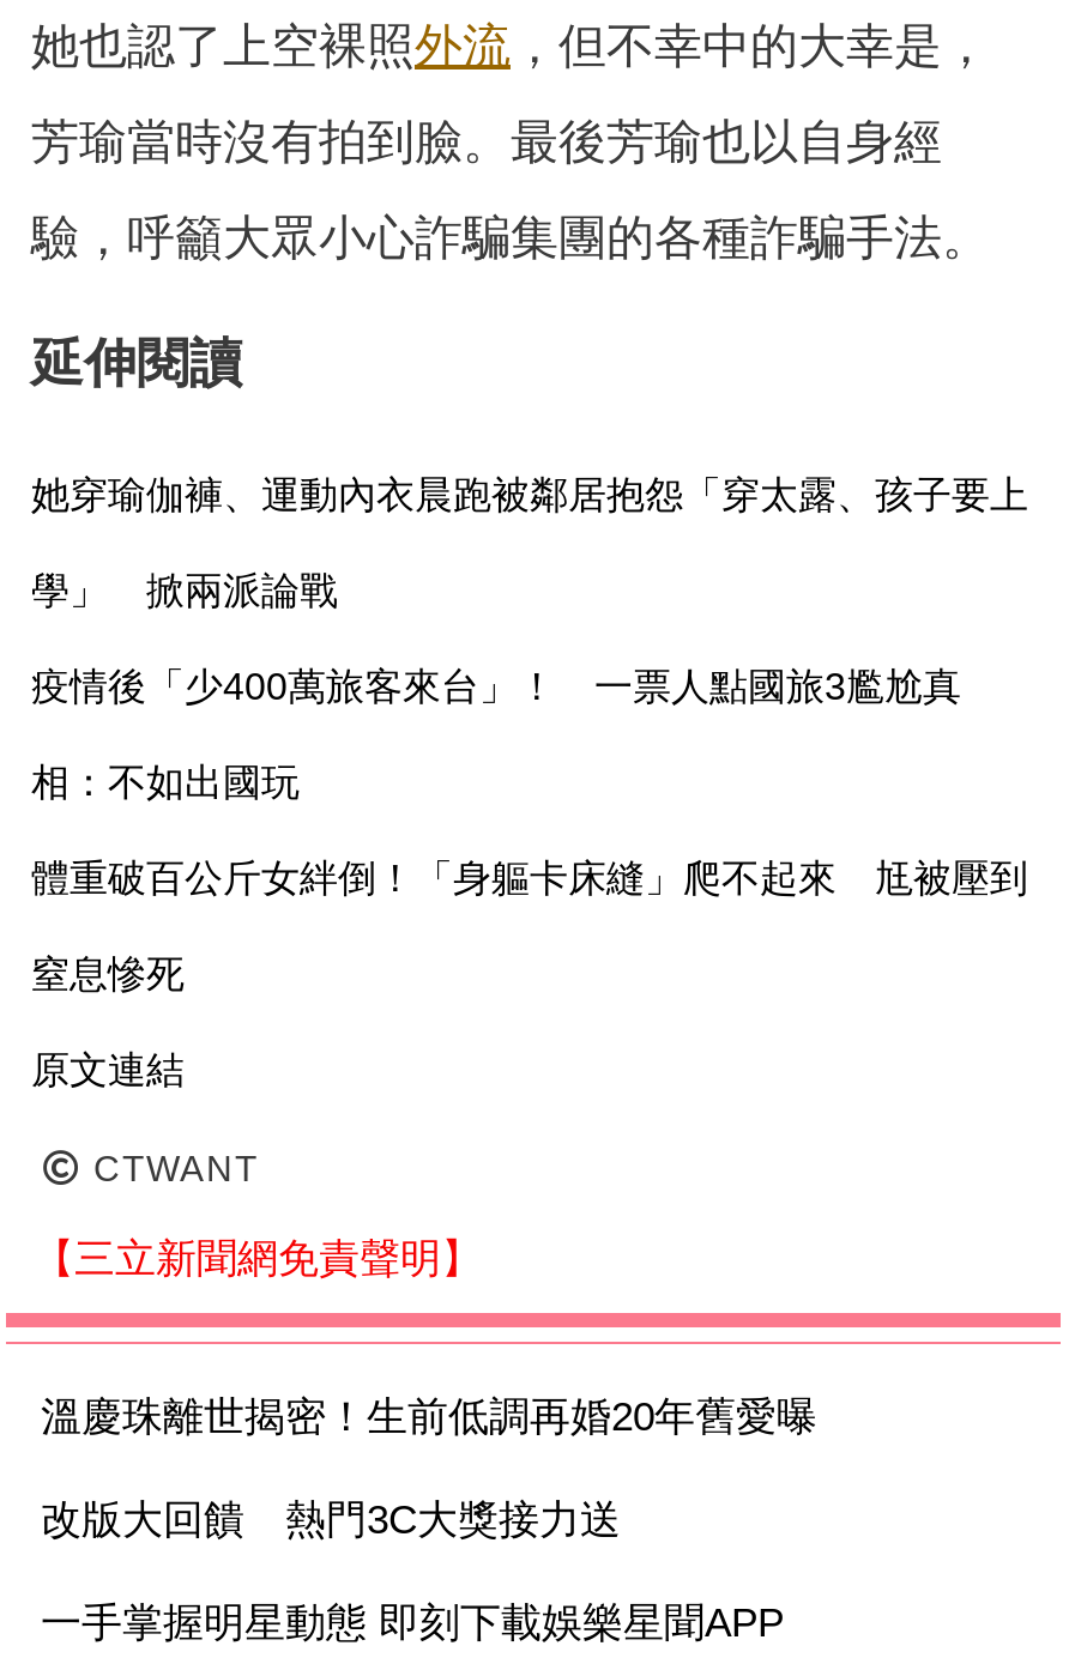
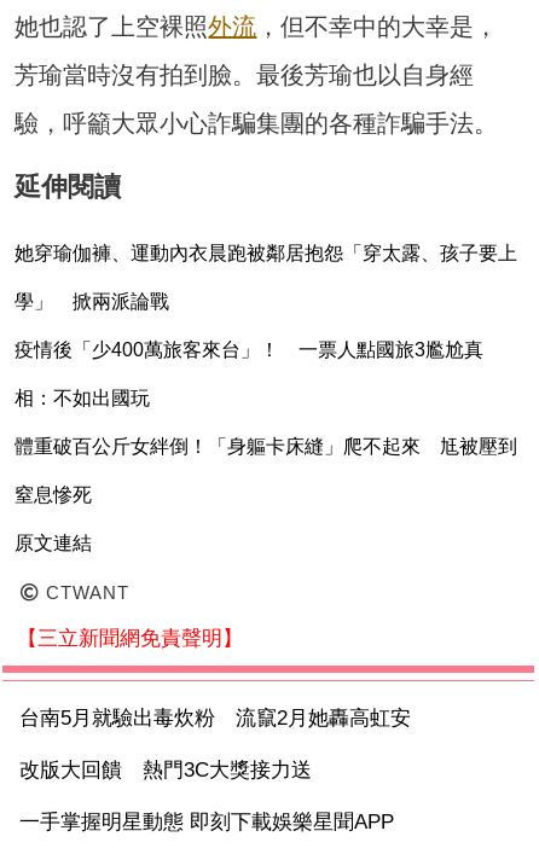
- 溫慶珠離世揭密！生前低調再婚20年舊愛曝
+ 台南5月就驗出毒炊粉 流竄2月她轟高虹安
